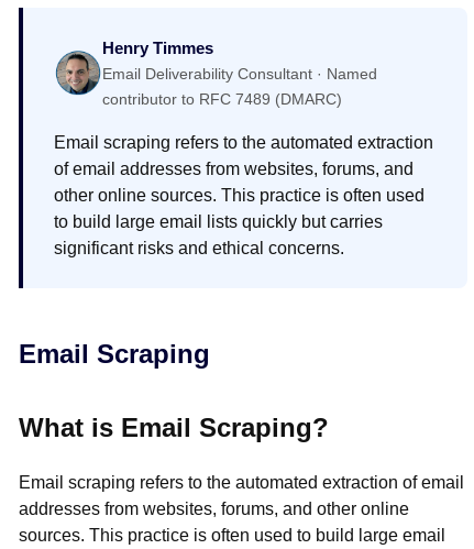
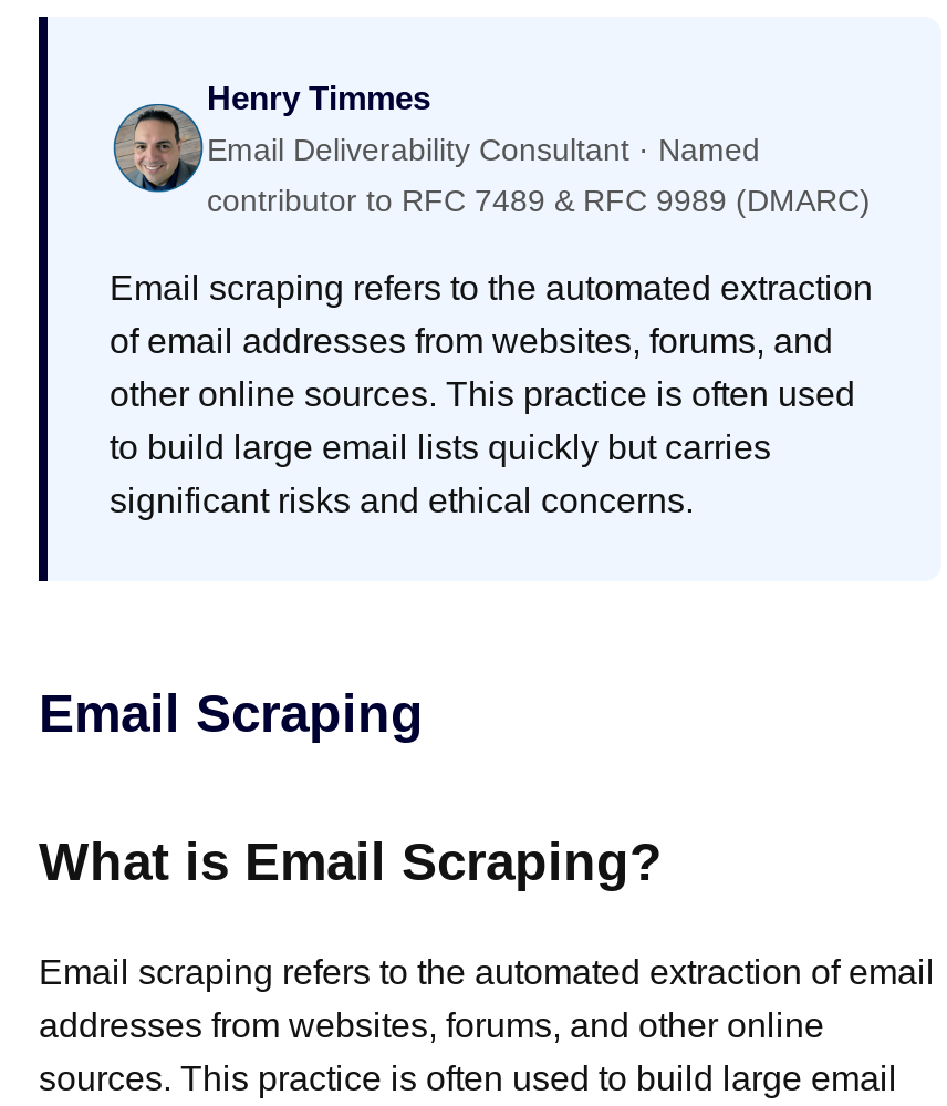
- contributor to RFC 7489 (DMARC)
+ contributor to RFC 7489 & RFC 9989 (DMARC)
